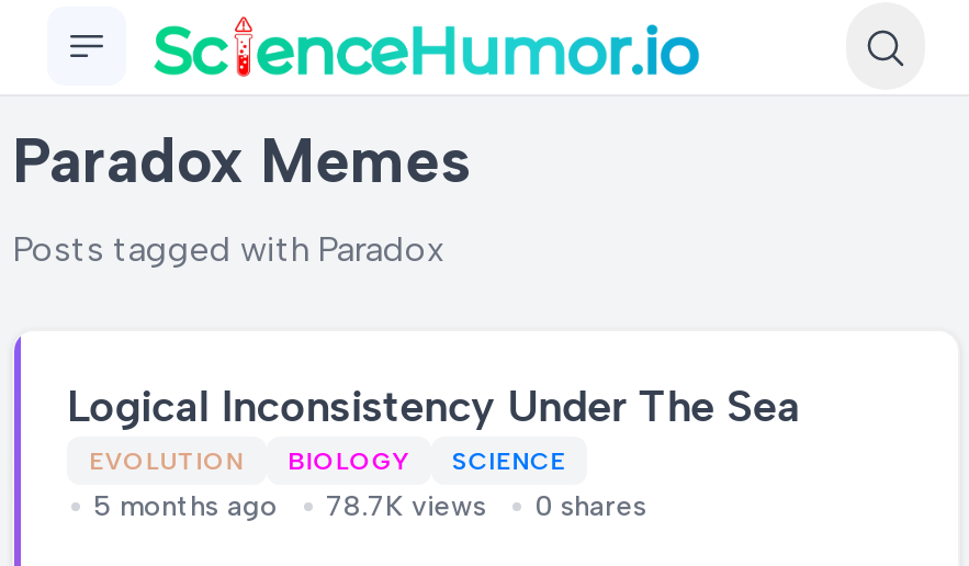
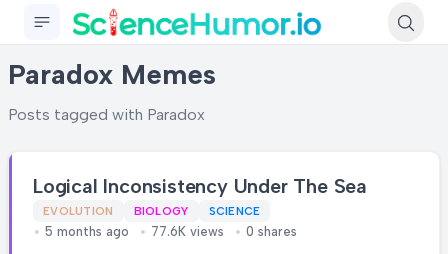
- 5 months ago 78.7K views 0 shares
+ 5 months ago 77.6K views 0 shares
